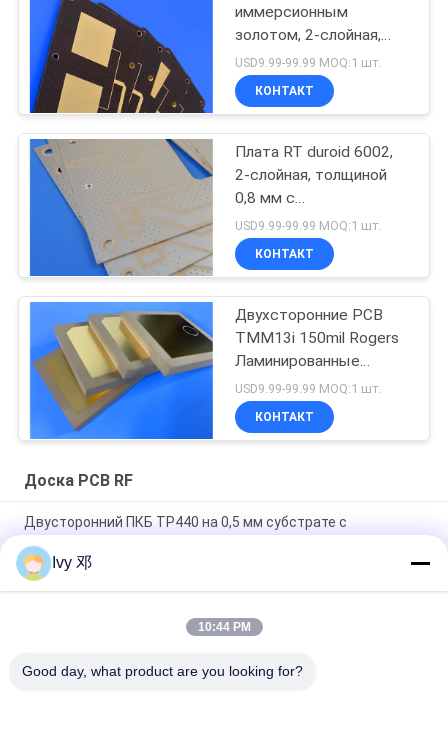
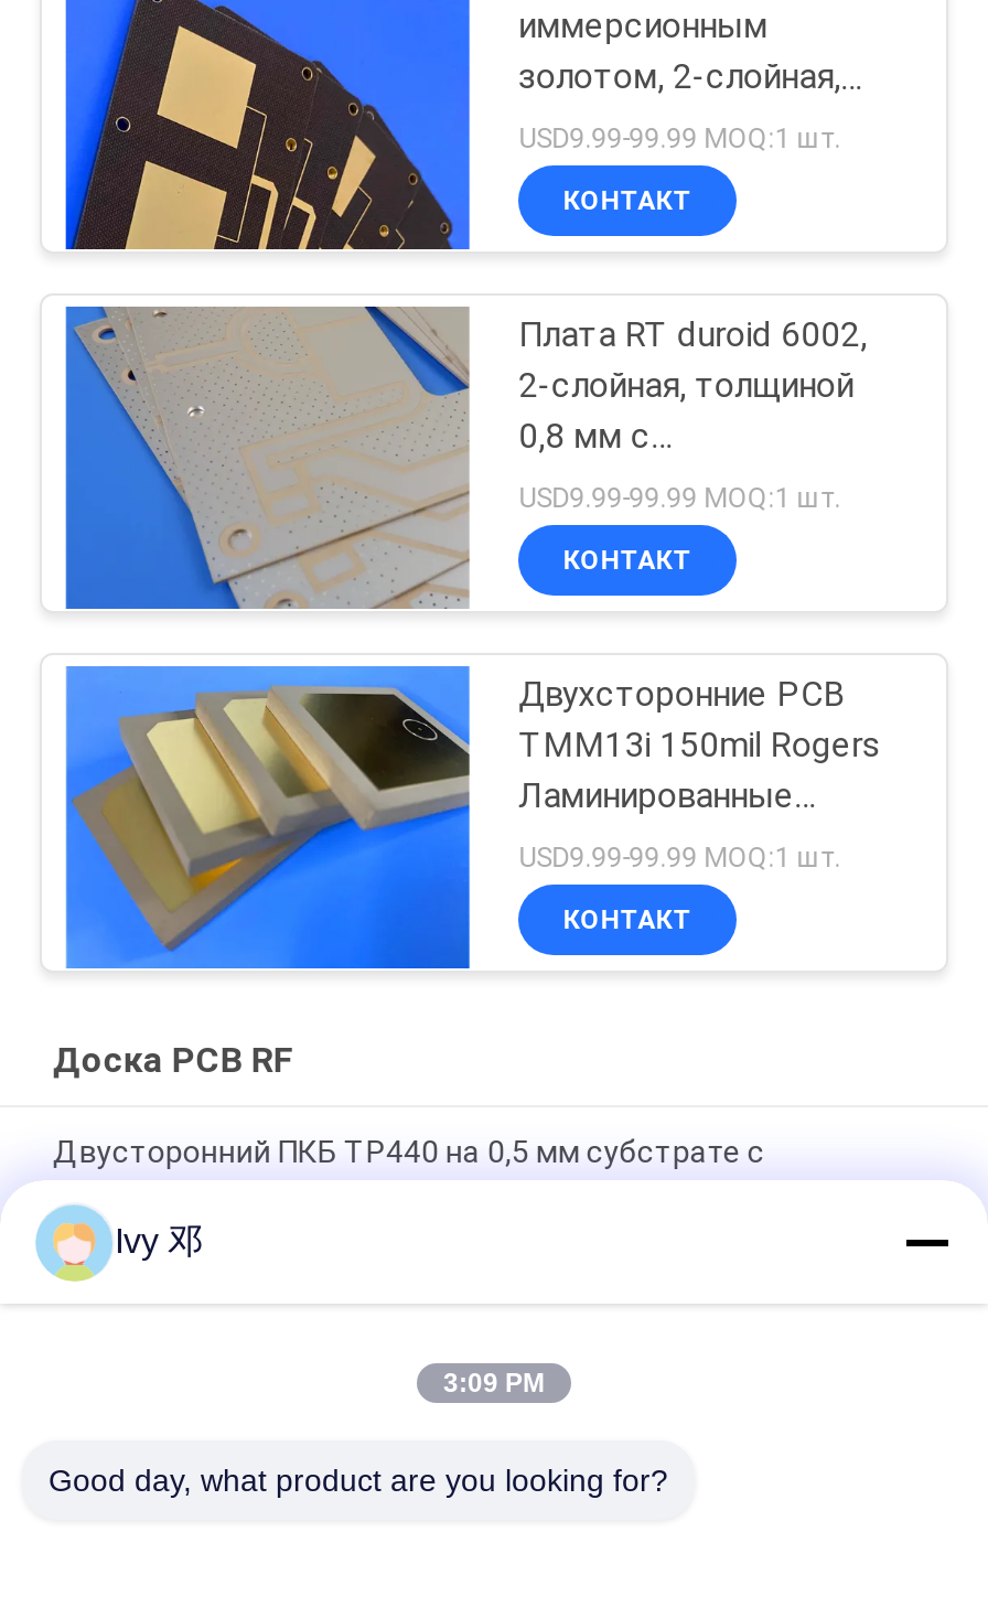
- 10:44 PM
+ 3:09 PM
